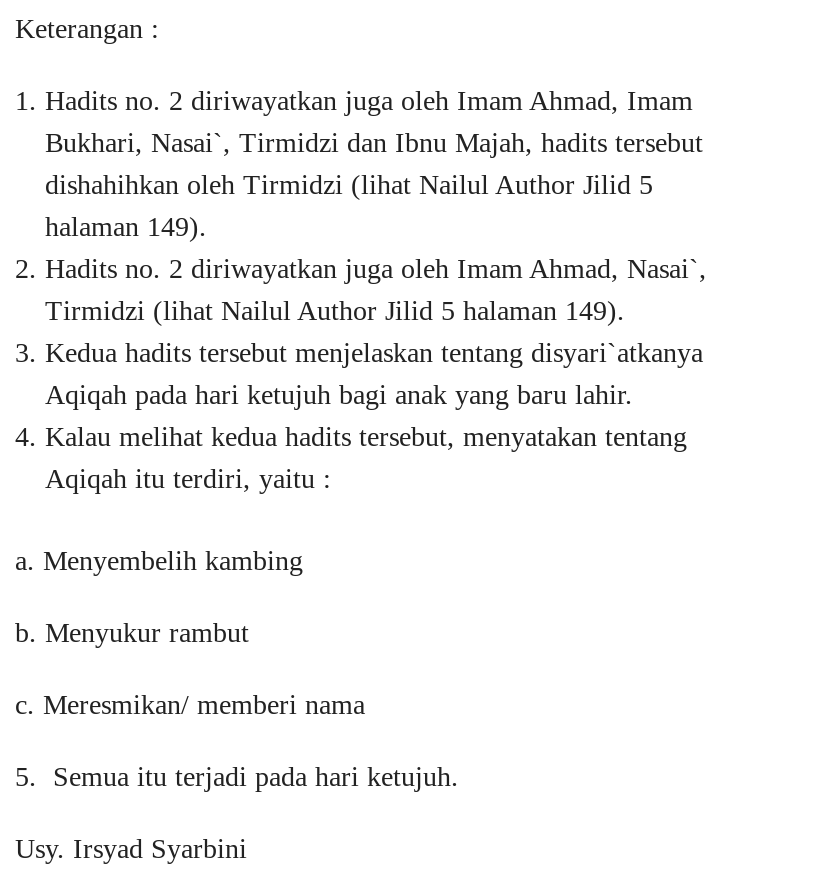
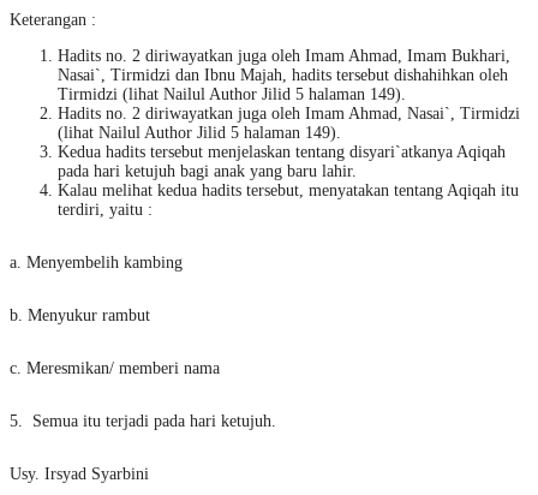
- Hadits no. 2 diriwayatkan juga oleh Imam Ahmad, Imam
- Bukhari, Nasai`, Tirmidzi dan Ibnu Majah, hadits tersebut
- dishahihkan oleh Tirmidzi (lihat Nailul Author Jilid 5
- halaman 149).
- Hadits no. 2 diriwayatkan juga oleh Imam Ahmad, Nasai`,
+ Hadits no. 2 diriwayatkan juga oleh Imam Ahmad, Imam Bukhari,
+ Nasai`, Tirmidzi dan Ibnu Majah, hadits tersebut dishahihkan oleh

moved up: Tirmidzi (lihat Nailul Author Jilid 5 halaman 149).

- Kedua hadits tersebut menjelaskan tentang disyari`atkanya
- Aqiqah pada hari ketujuh bagi anak yang baru lahir.
- Kalau melihat kedua hadits tersebut, menyatakan tentang
- Aqiqah itu terdiri, yaitu :
+ Hadits no. 2 diriwayatkan juga oleh Imam Ahmad, Nasai`, Tirmidzi
+ (lihat Nailul Author Jilid 5 halaman 149).
+ Kedua hadits tersebut menjelaskan tentang disyari`atkanya Aqiqah
+ pada hari ketujuh bagi anak yang baru lahir.
+ Kalau melihat kedua hadits tersebut, menyatakan tentang Aqiqah itu
+ terdiri, yaitu :

moved up: a. Menyembelih kambing

moved up: b. Menyukur rambut

moved up: c. Meresmikan/ memberi nama
